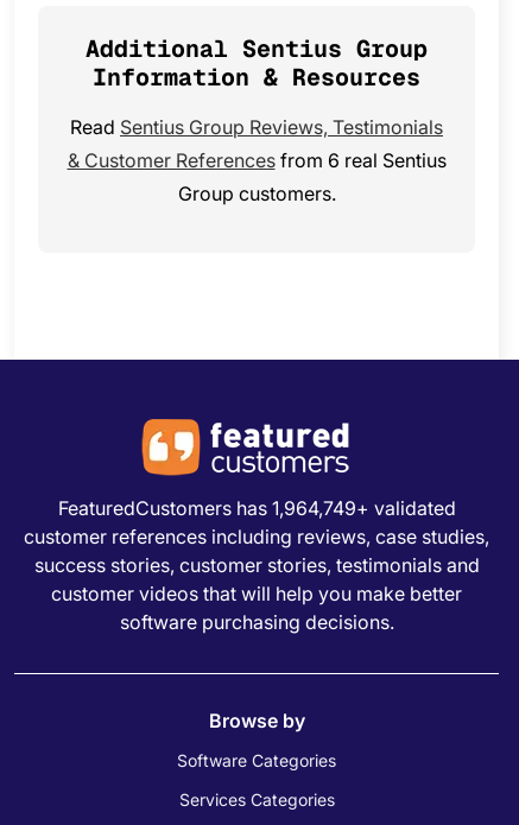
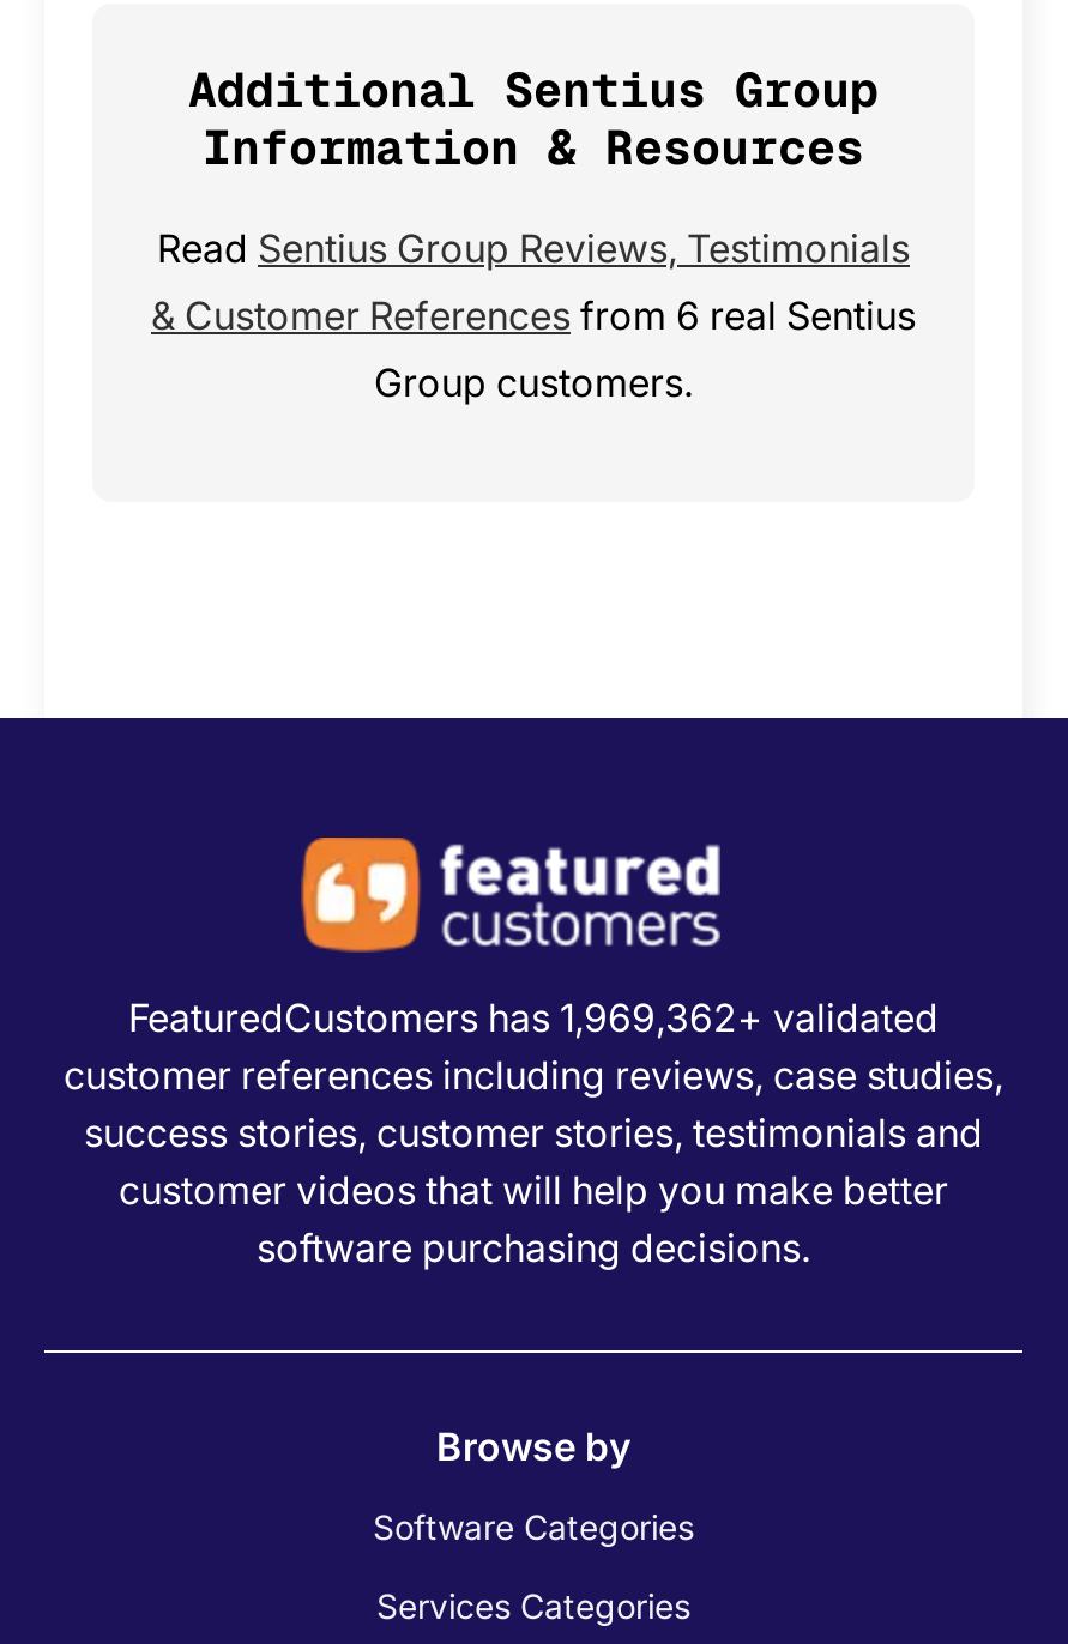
- FeaturedCustomers has 1,964,749+ validated
+ FeaturedCustomers has 1,969,362+ validated
